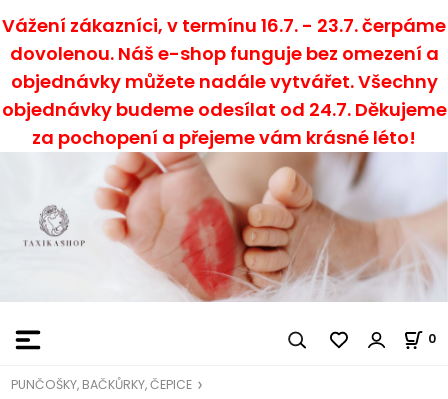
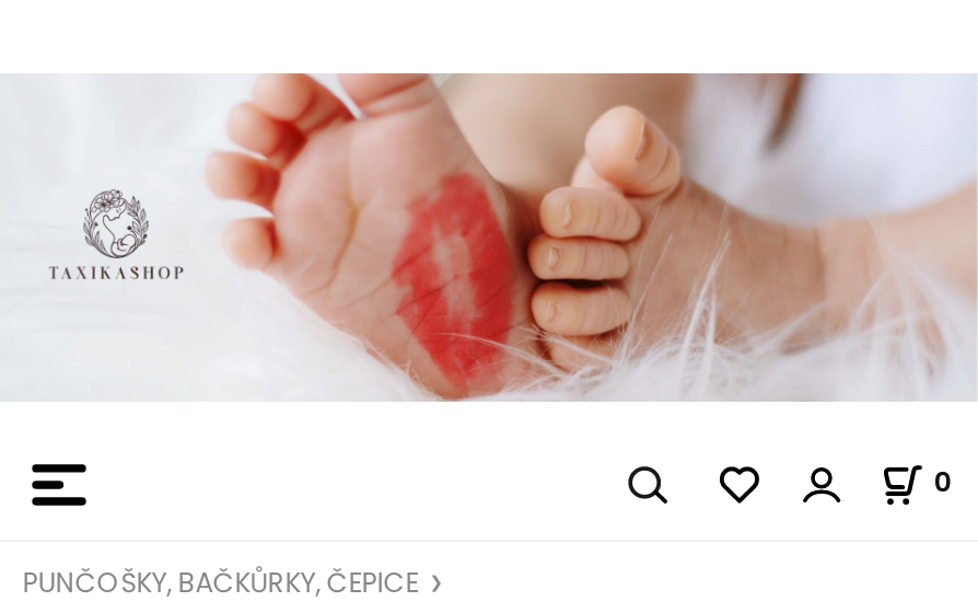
- Vážení zákazníci, v termínu 16.7. - 23.7. čerpáme
- dovolenou. Náš e-shop funguje bez omezení a
- objednávky můžete nadále vytvářet. Všechny
- objednávky budeme odesílat od 24.7. Děkujeme
- za pochopení a přejeme vám krásné léto!
